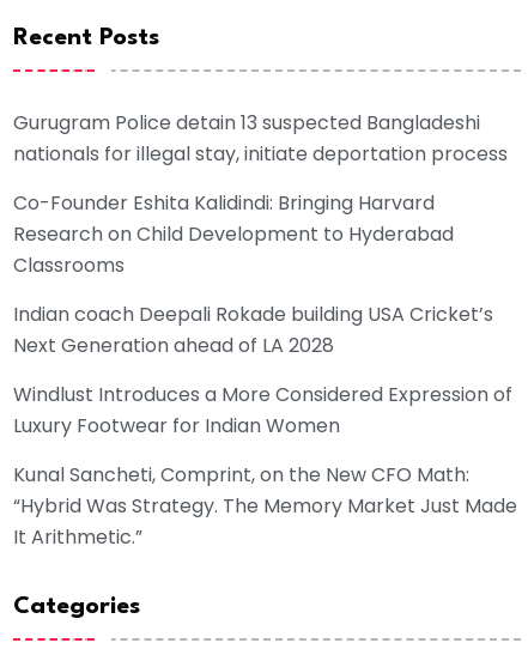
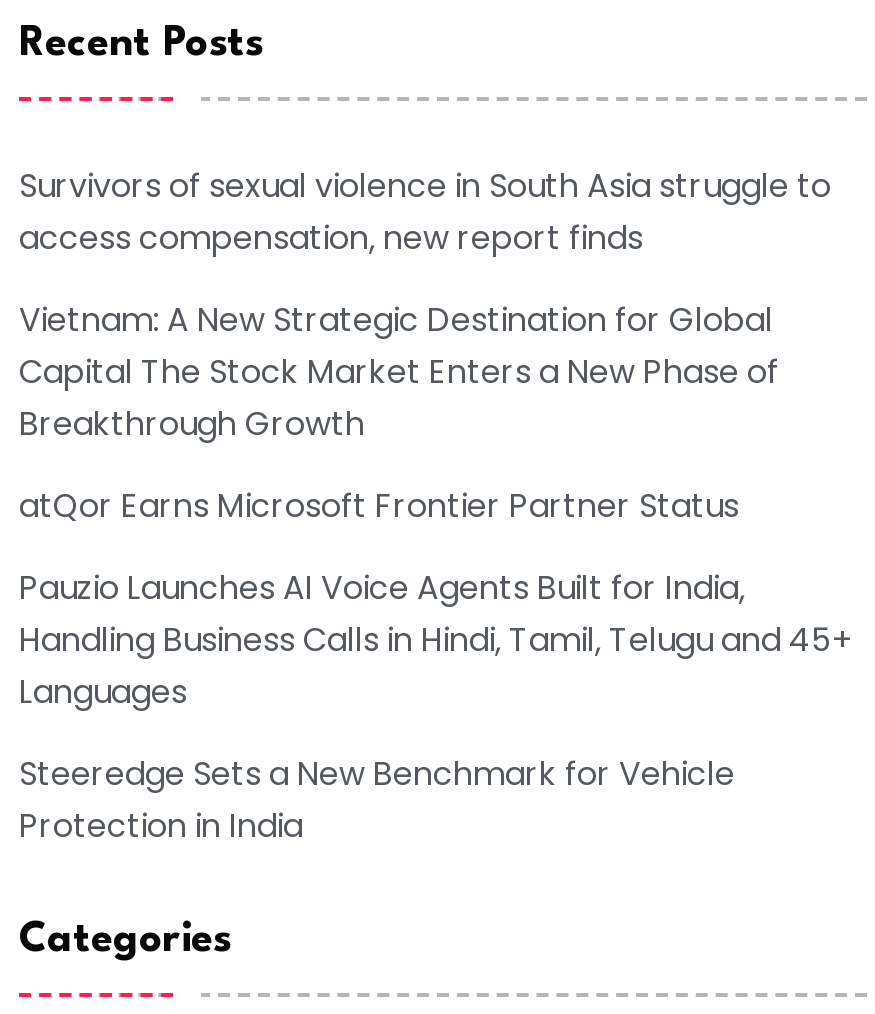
- Gurugram Police detain 13 suspected Bangladeshi
- nationals for illegal stay, initiate deportation process
+ Survivors of sexual violence in South Asia struggle to
+ access compensation, new report finds

- Co-Founder Eshita Kalidindi: Bringing Harvard
- Research on Child Development to Hyderabad
- Classrooms
+ Vietnam: A New Strategic Destination for Global
+ Capital The Stock Market Enters a New Phase of
+ Breakthrough Growth

- Indian coach Deepali Rokade building USA Cricket’s
- Next Generation ahead of LA 2028
+ atQor Earns Microsoft Frontier Partner Status

- Windlust Introduces a More Considered Expression of
- Luxury Footwear for Indian Women
+ Pauzio Launches AI Voice Agents Built for India,
+ Handling Business Calls in Hindi, Tamil, Telugu and 45+
+ Languages

- Kunal Sancheti, Comprint, on the New CFO Math:
- “Hybrid Was Strategy. The Memory Market Just Made
- It Arithmetic.”
+ Steeredge Sets a New Benchmark for Vehicle
+ Protection in India
